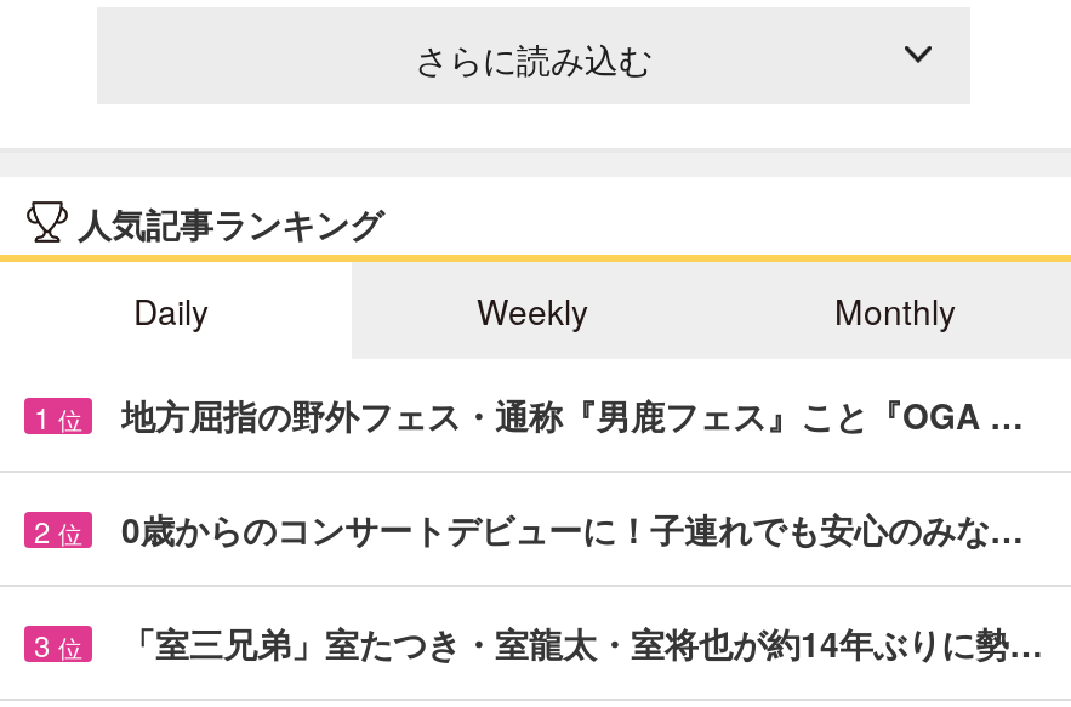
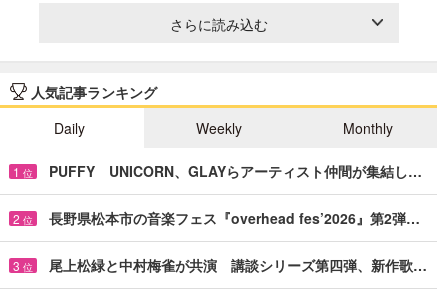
- 地方屈指の野外フェス・通称『男鹿フェス』こと『OGA …
+ PUFFY UNICORN、GLAYらアーティスト仲間が集結し…

- 0歳からのコンサートデビューに！子連れでも安心のみな…
+ 長野県松本市の音楽フェス『overhead fes’2026』第2弾…

- 「室三兄弟」室たつき・室龍太・室将也が約14年ぶりに勢…
+ 尾上松緑と中村梅雀が共演 講談シリーズ第四弾、新作歌…
